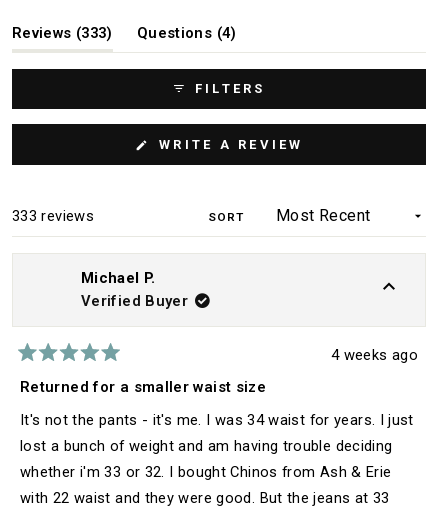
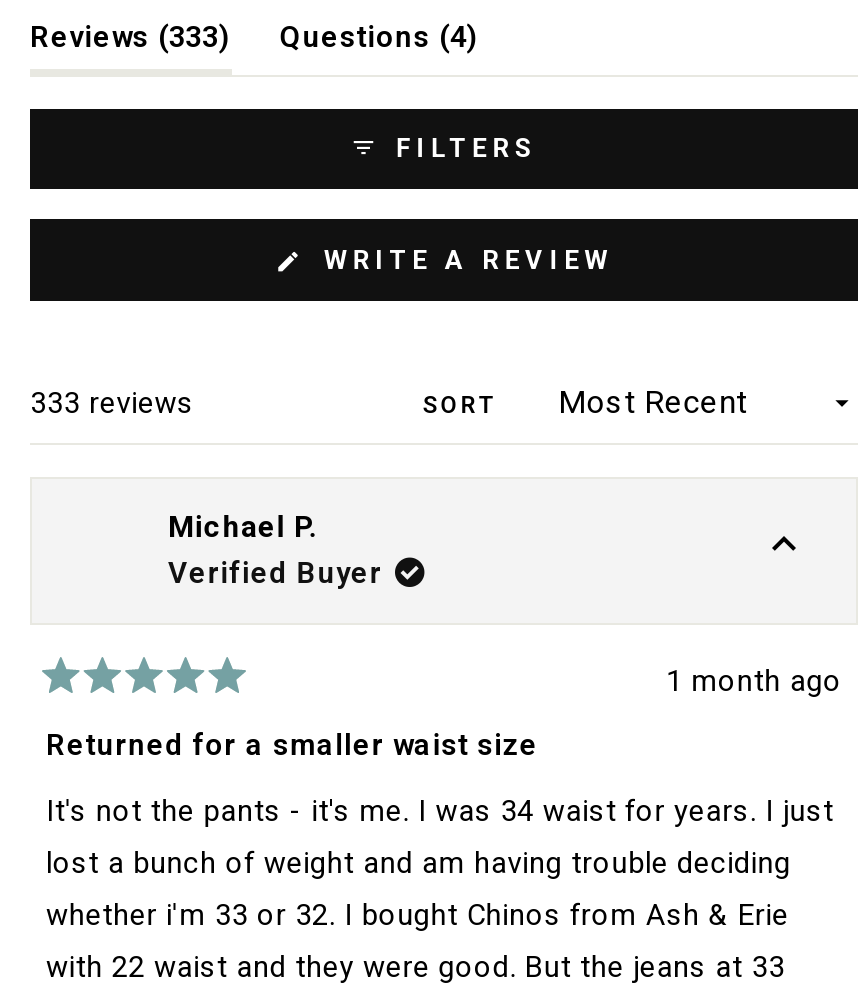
- 4 weeks ago
+ 1 month ago
